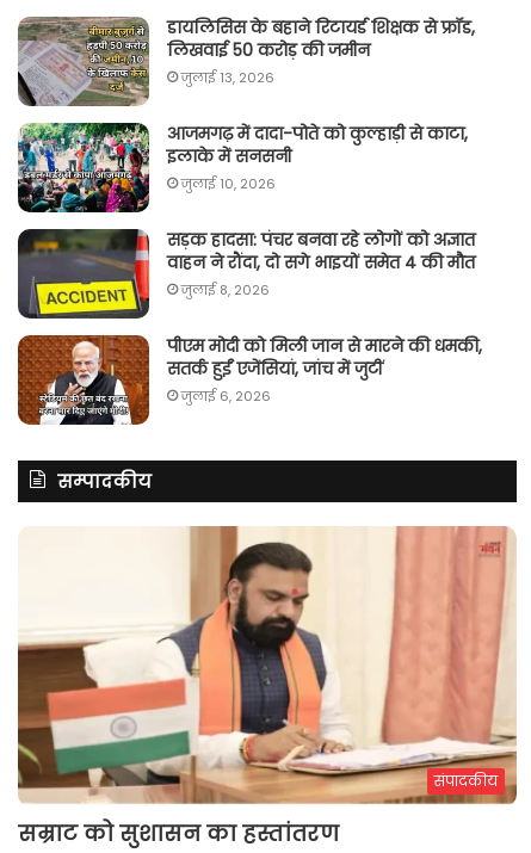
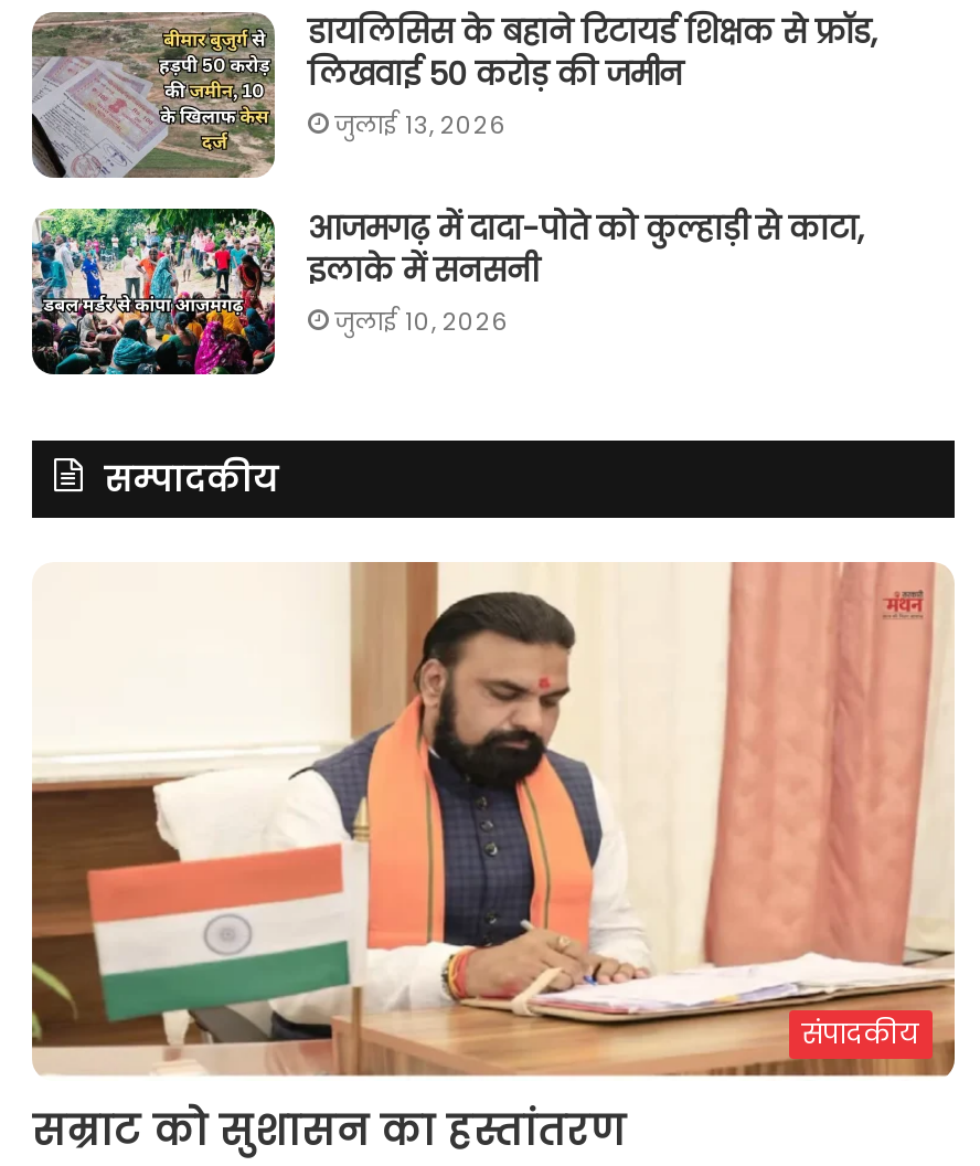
- [image]
- सड़क हादसा: पंचर बनवा रहे लोगों को अज्ञात
- वाहन ने रौंदा, दो सगे भाइयों समेत 4 की मौत
- जुलाई 8, 2026
- पीएम मोदी को मिली जान से मारने की धमकी,
- सतर्क हुईं एजेंसियां, जांच में जुटीं
- जुलाई 6, 2026

- [image]
